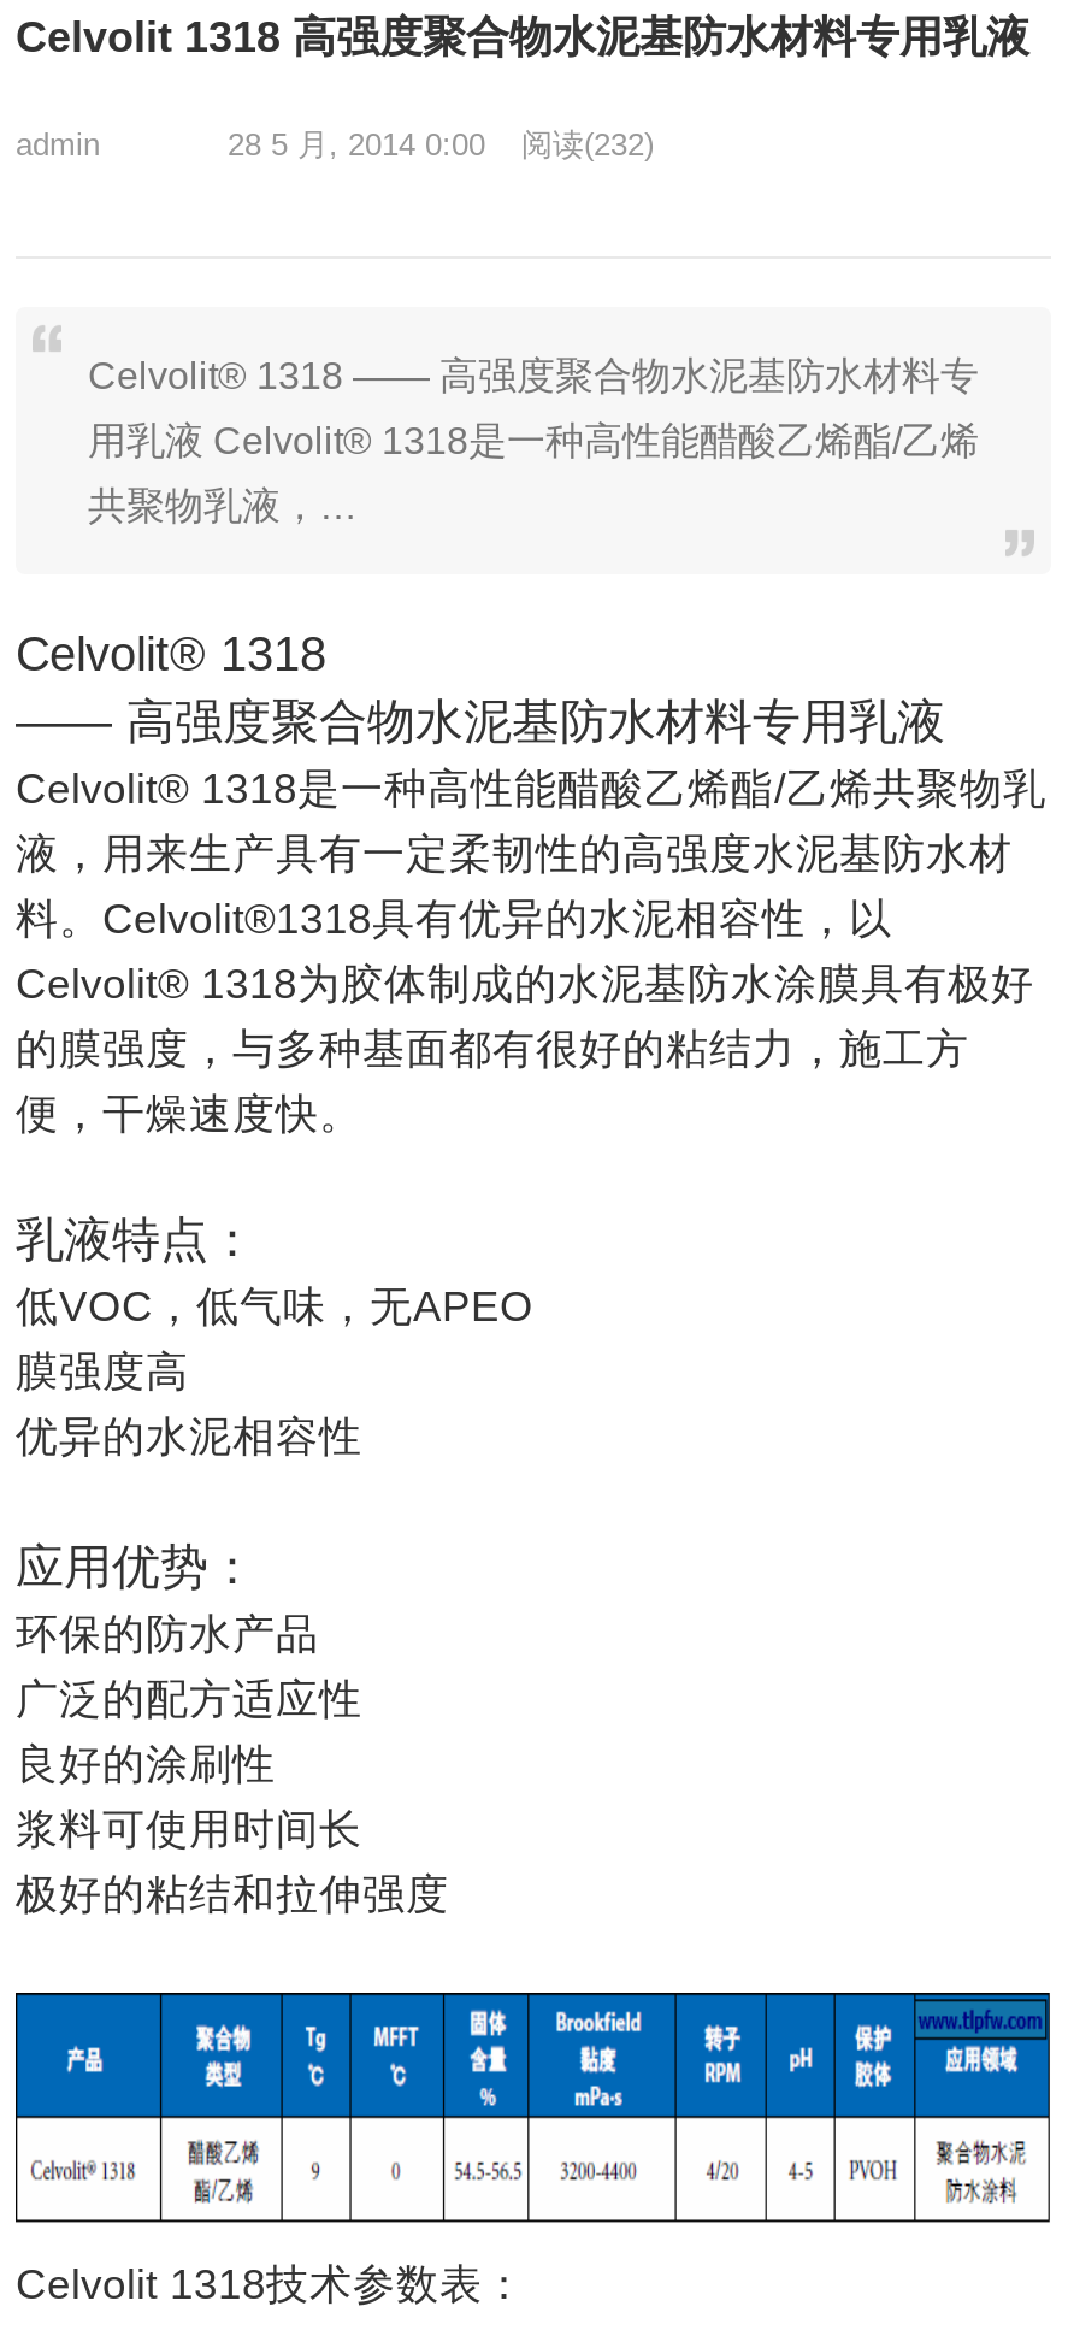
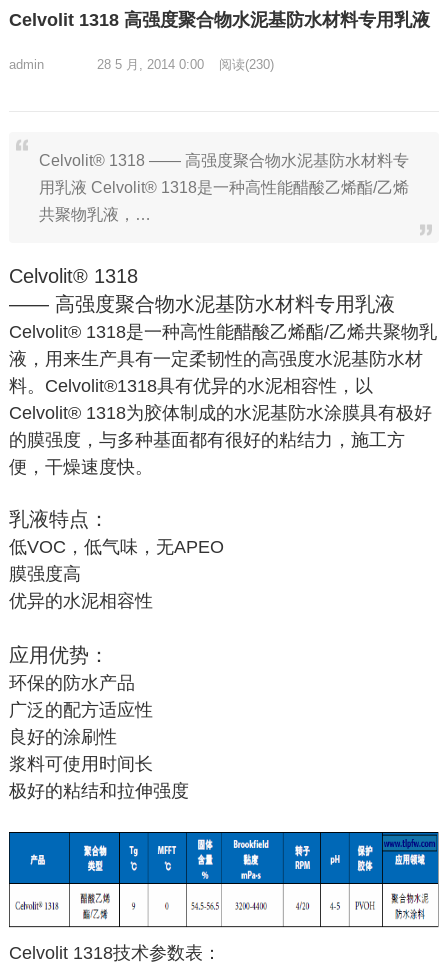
- 28 5 月, 2014 0:00 阅读(232)
+ 28 5 月, 2014 0:00 阅读(230)
